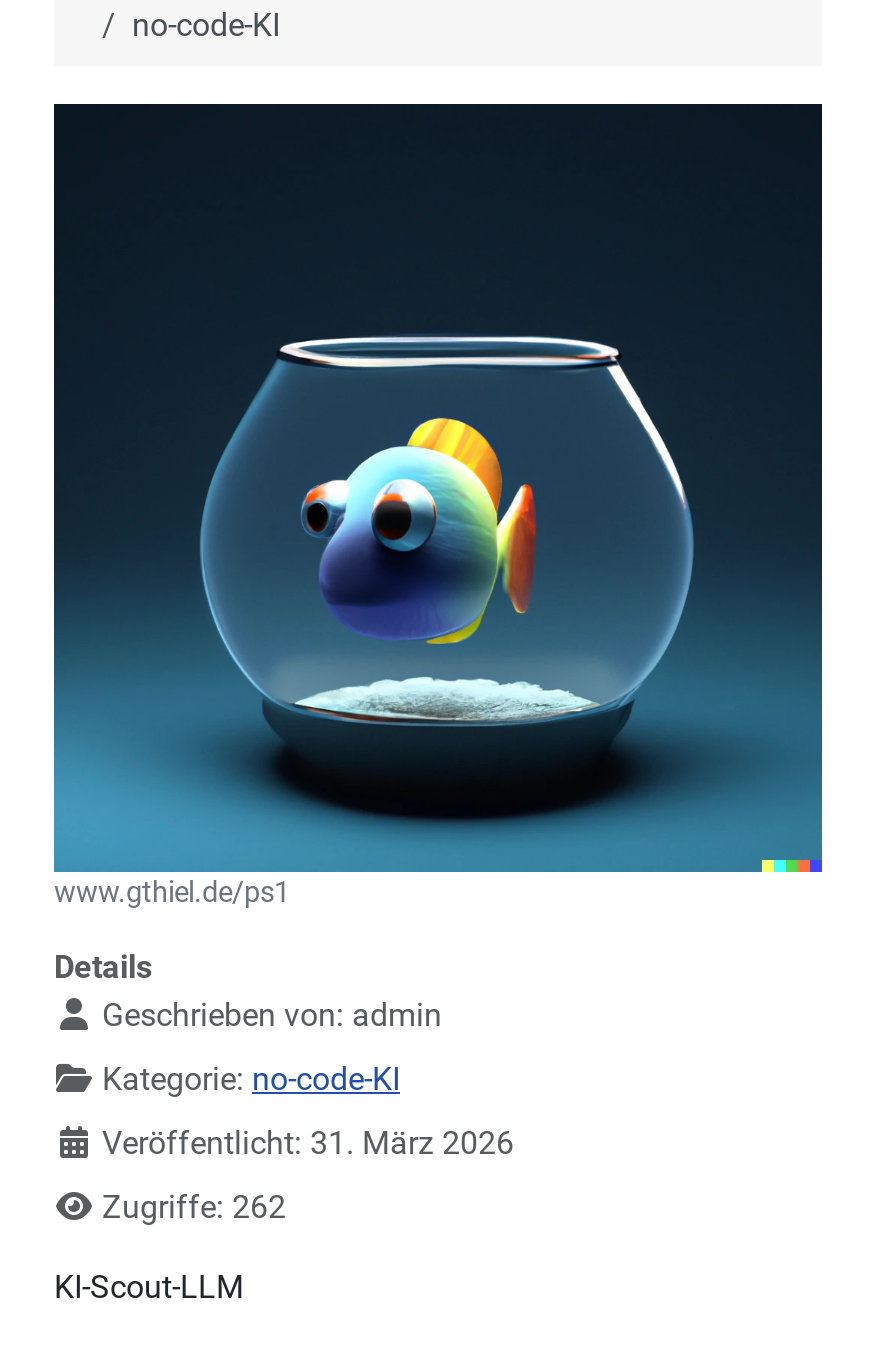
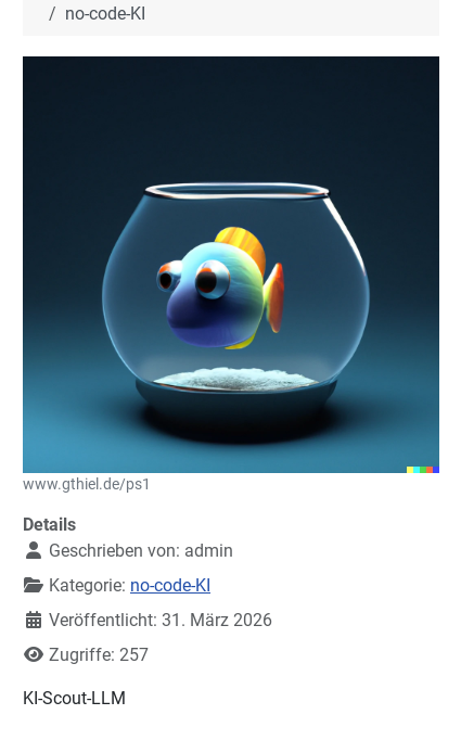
- Zugriffe: 262
+ Zugriffe: 257
